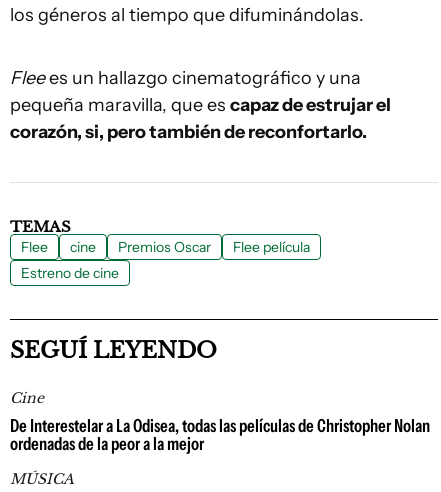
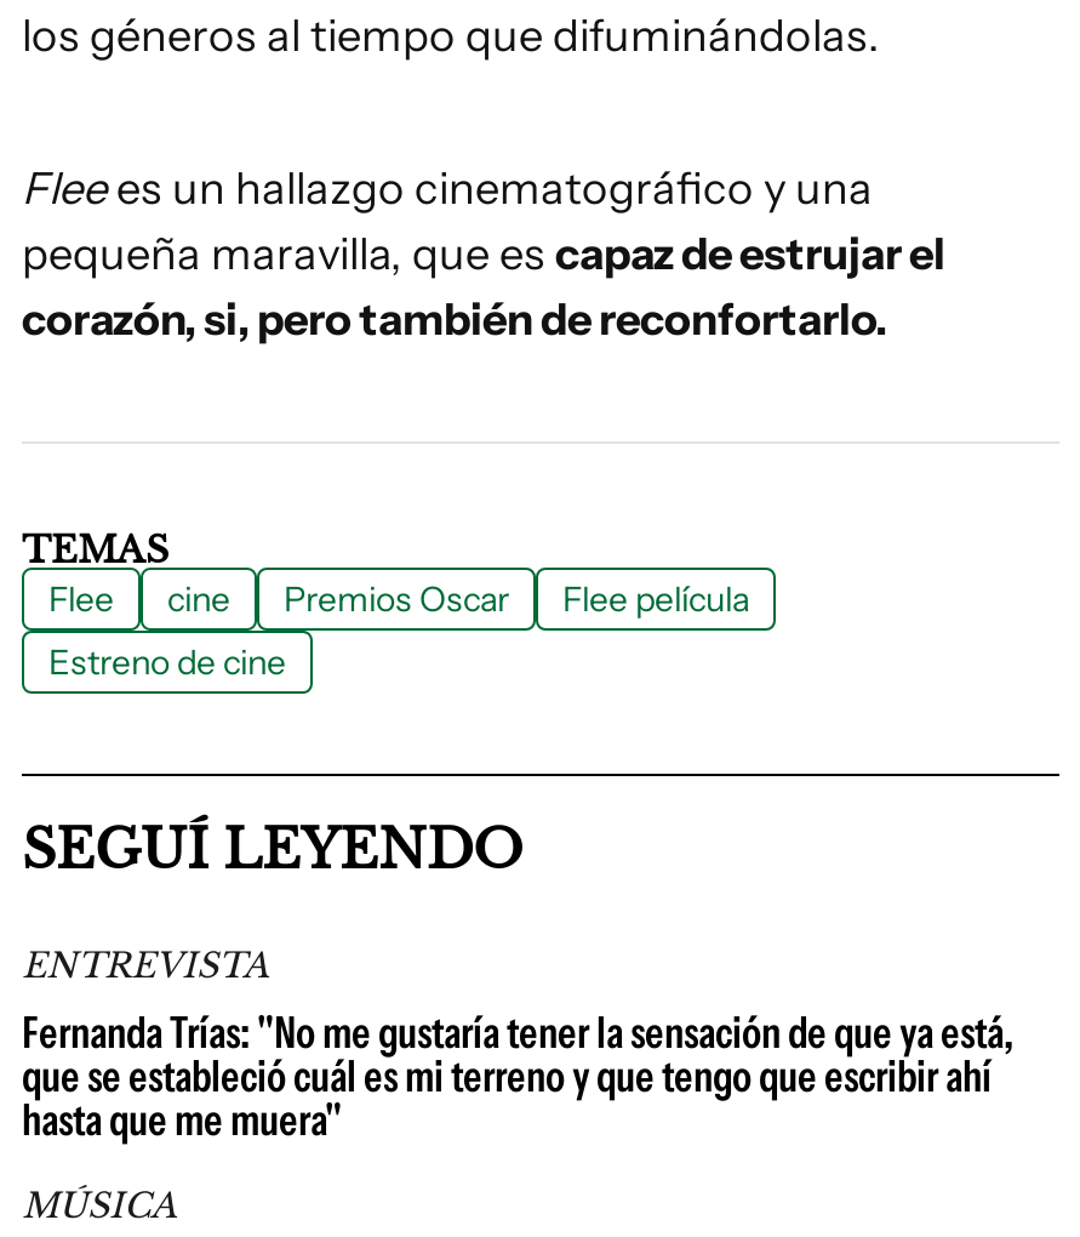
- Cine
- De Interestelar a La Odisea, todas las películas de Christopher Nolan
- ordenadas de la peor a la mejor
+ ENTREVISTA
+ Fernanda Trías: "No me gustaría tener la sensación de que ya está,
+ que se estableció cuál es mi terreno y que tengo que escribir ahí
+ hasta que me muera"
